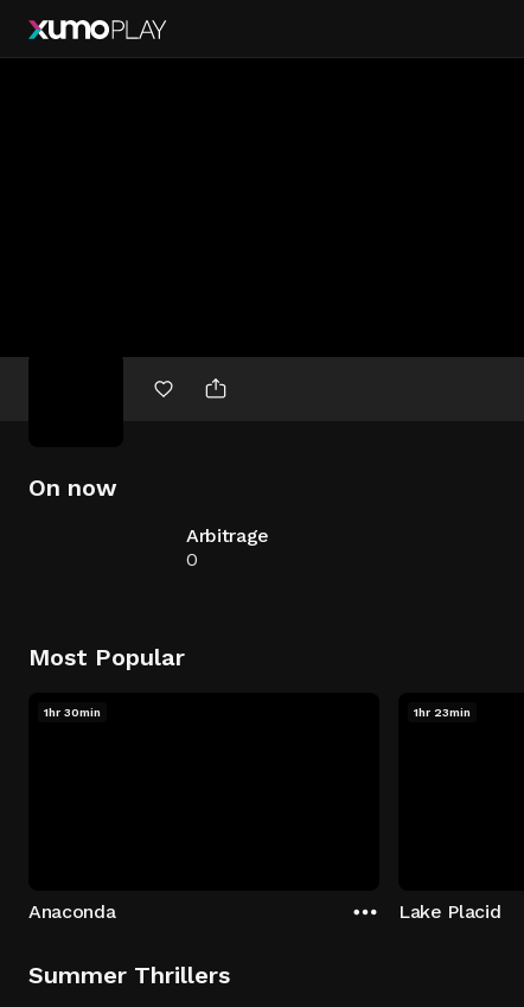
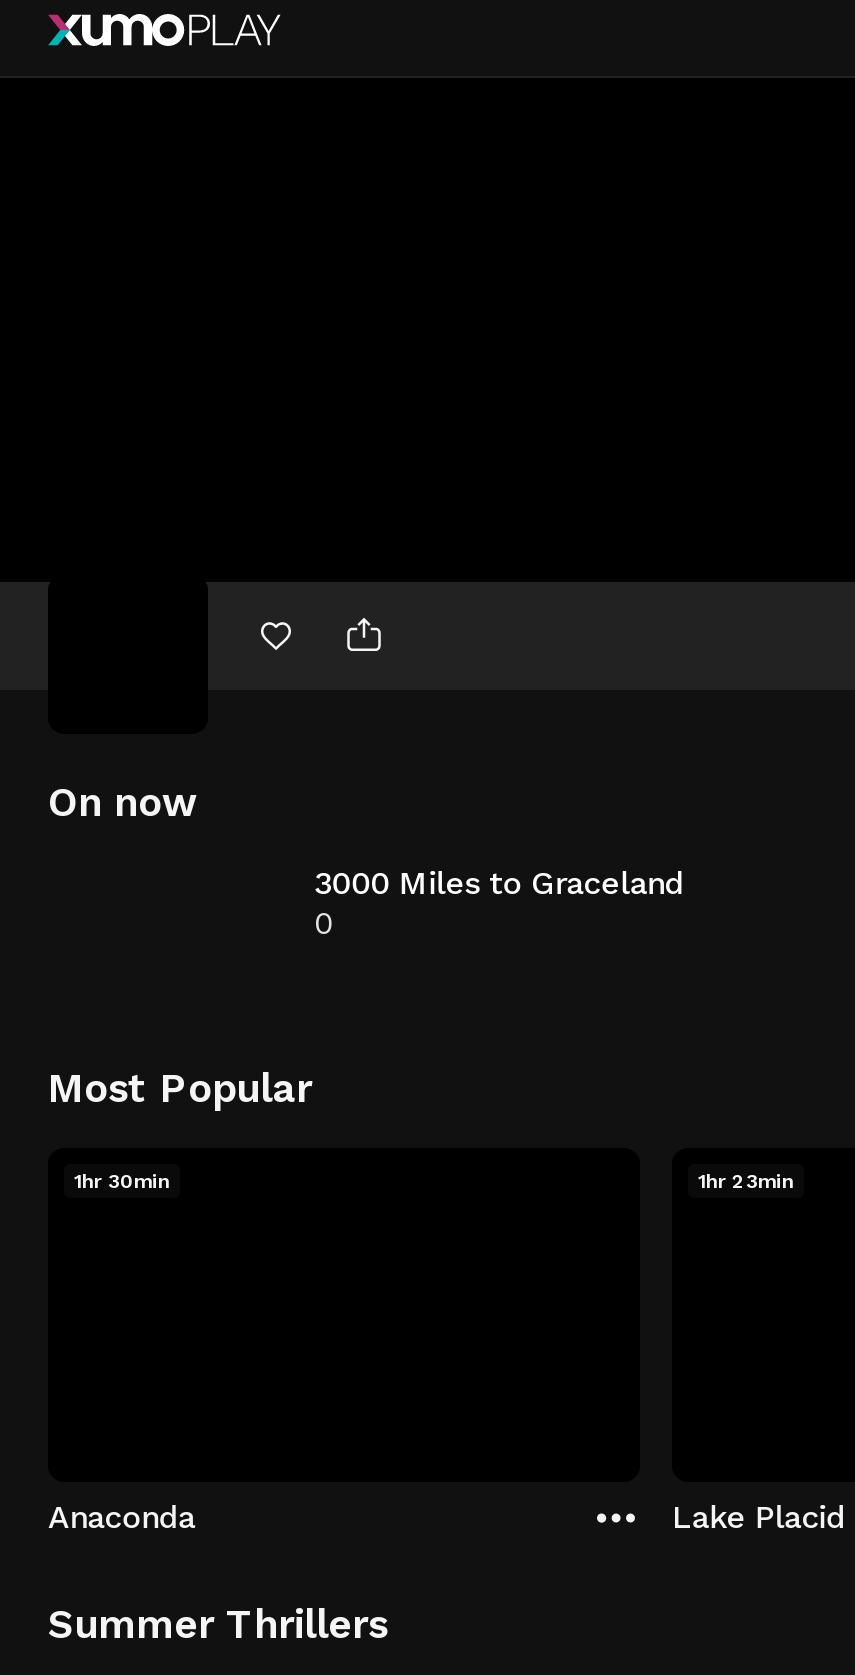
- Arbitrage
+ 3000 Miles to Graceland
